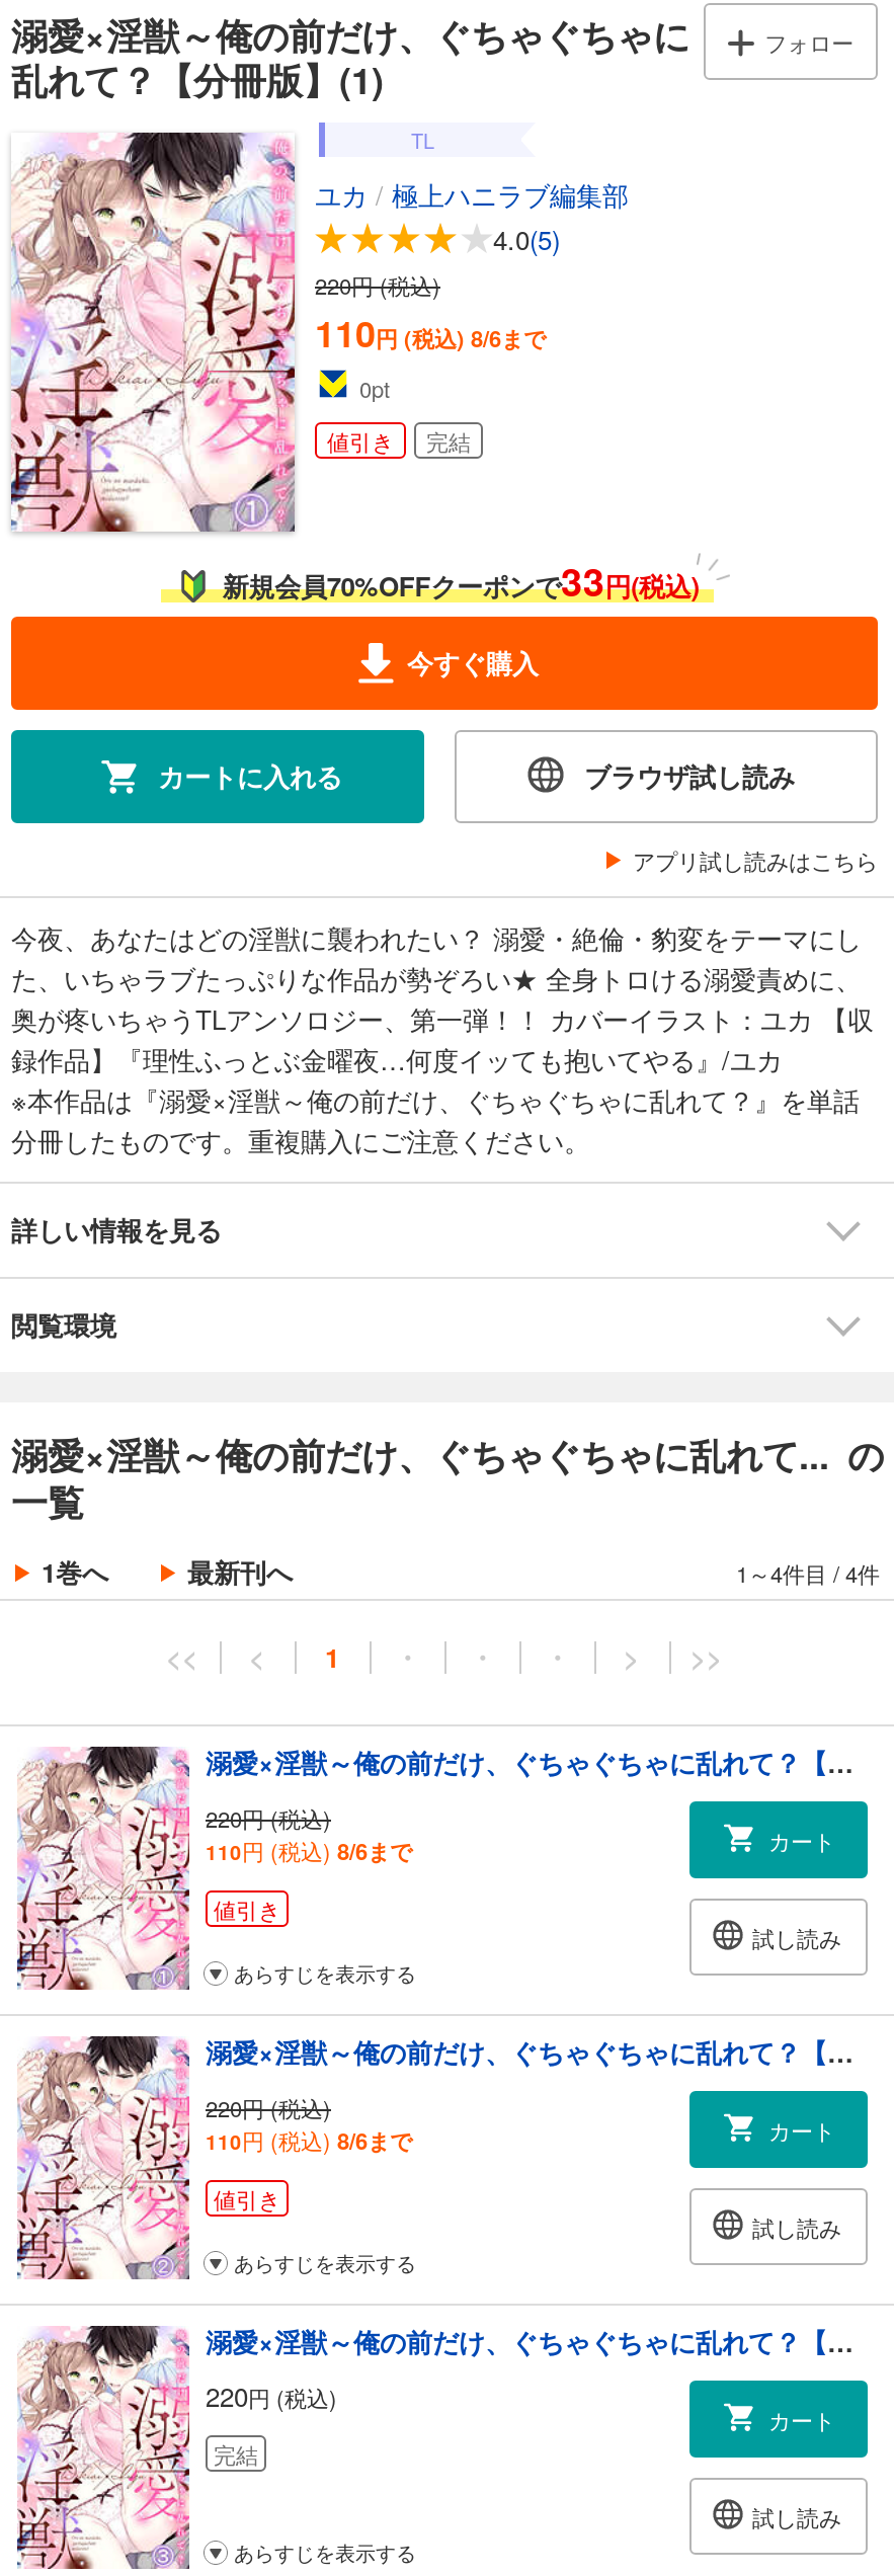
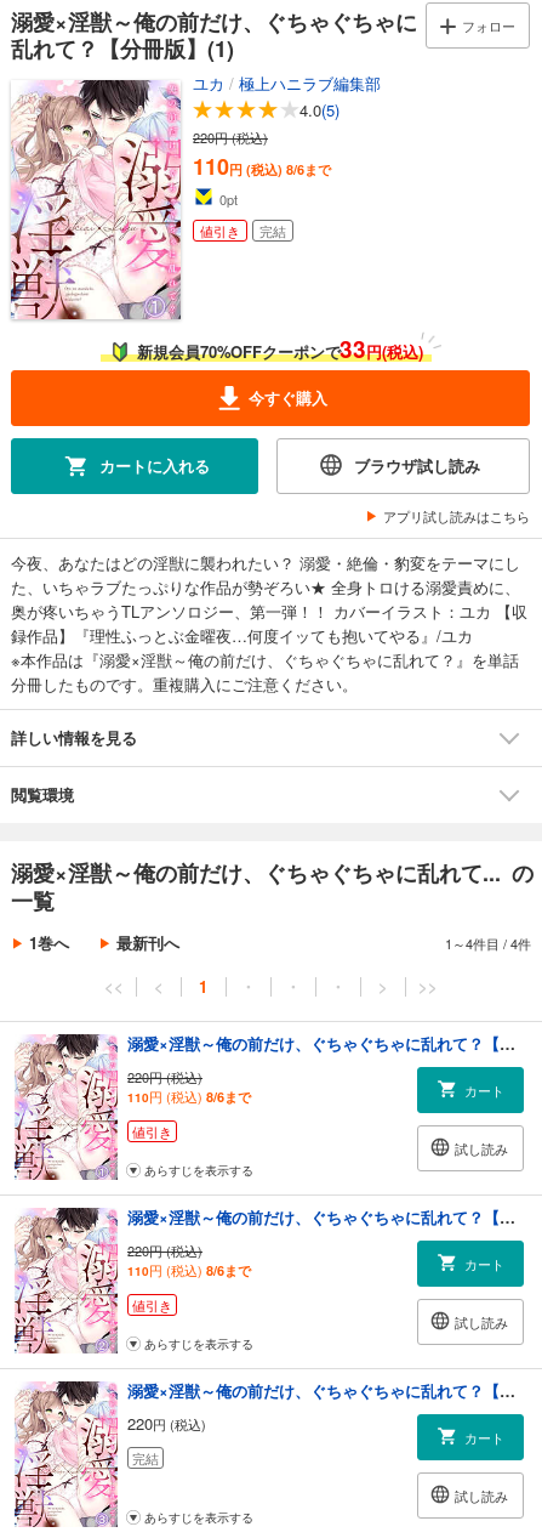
- TL

moved up: ユカ/極上ハニラブ編集部 | 4.0(5) | 110円 (税込)8/6まで | 0pt | 値引き | 完結

- [image]
+ [image]
